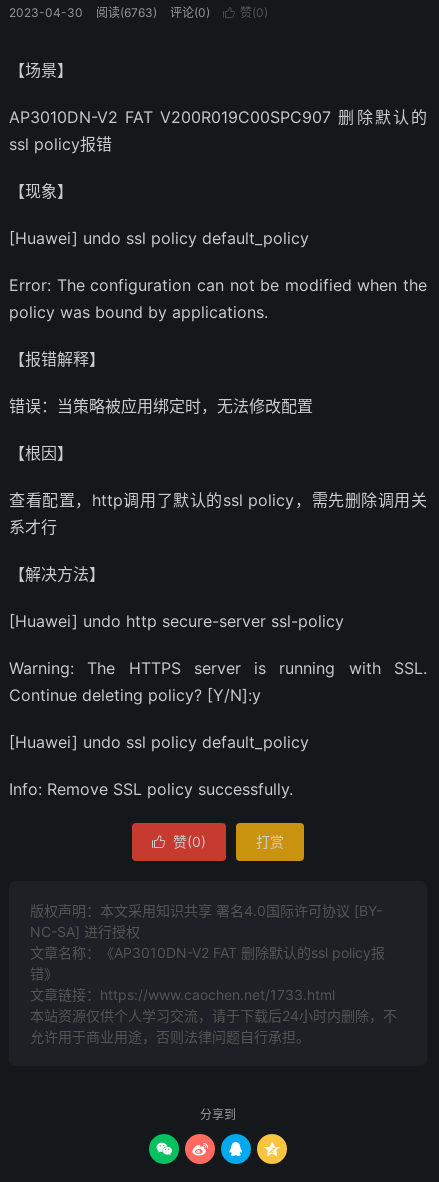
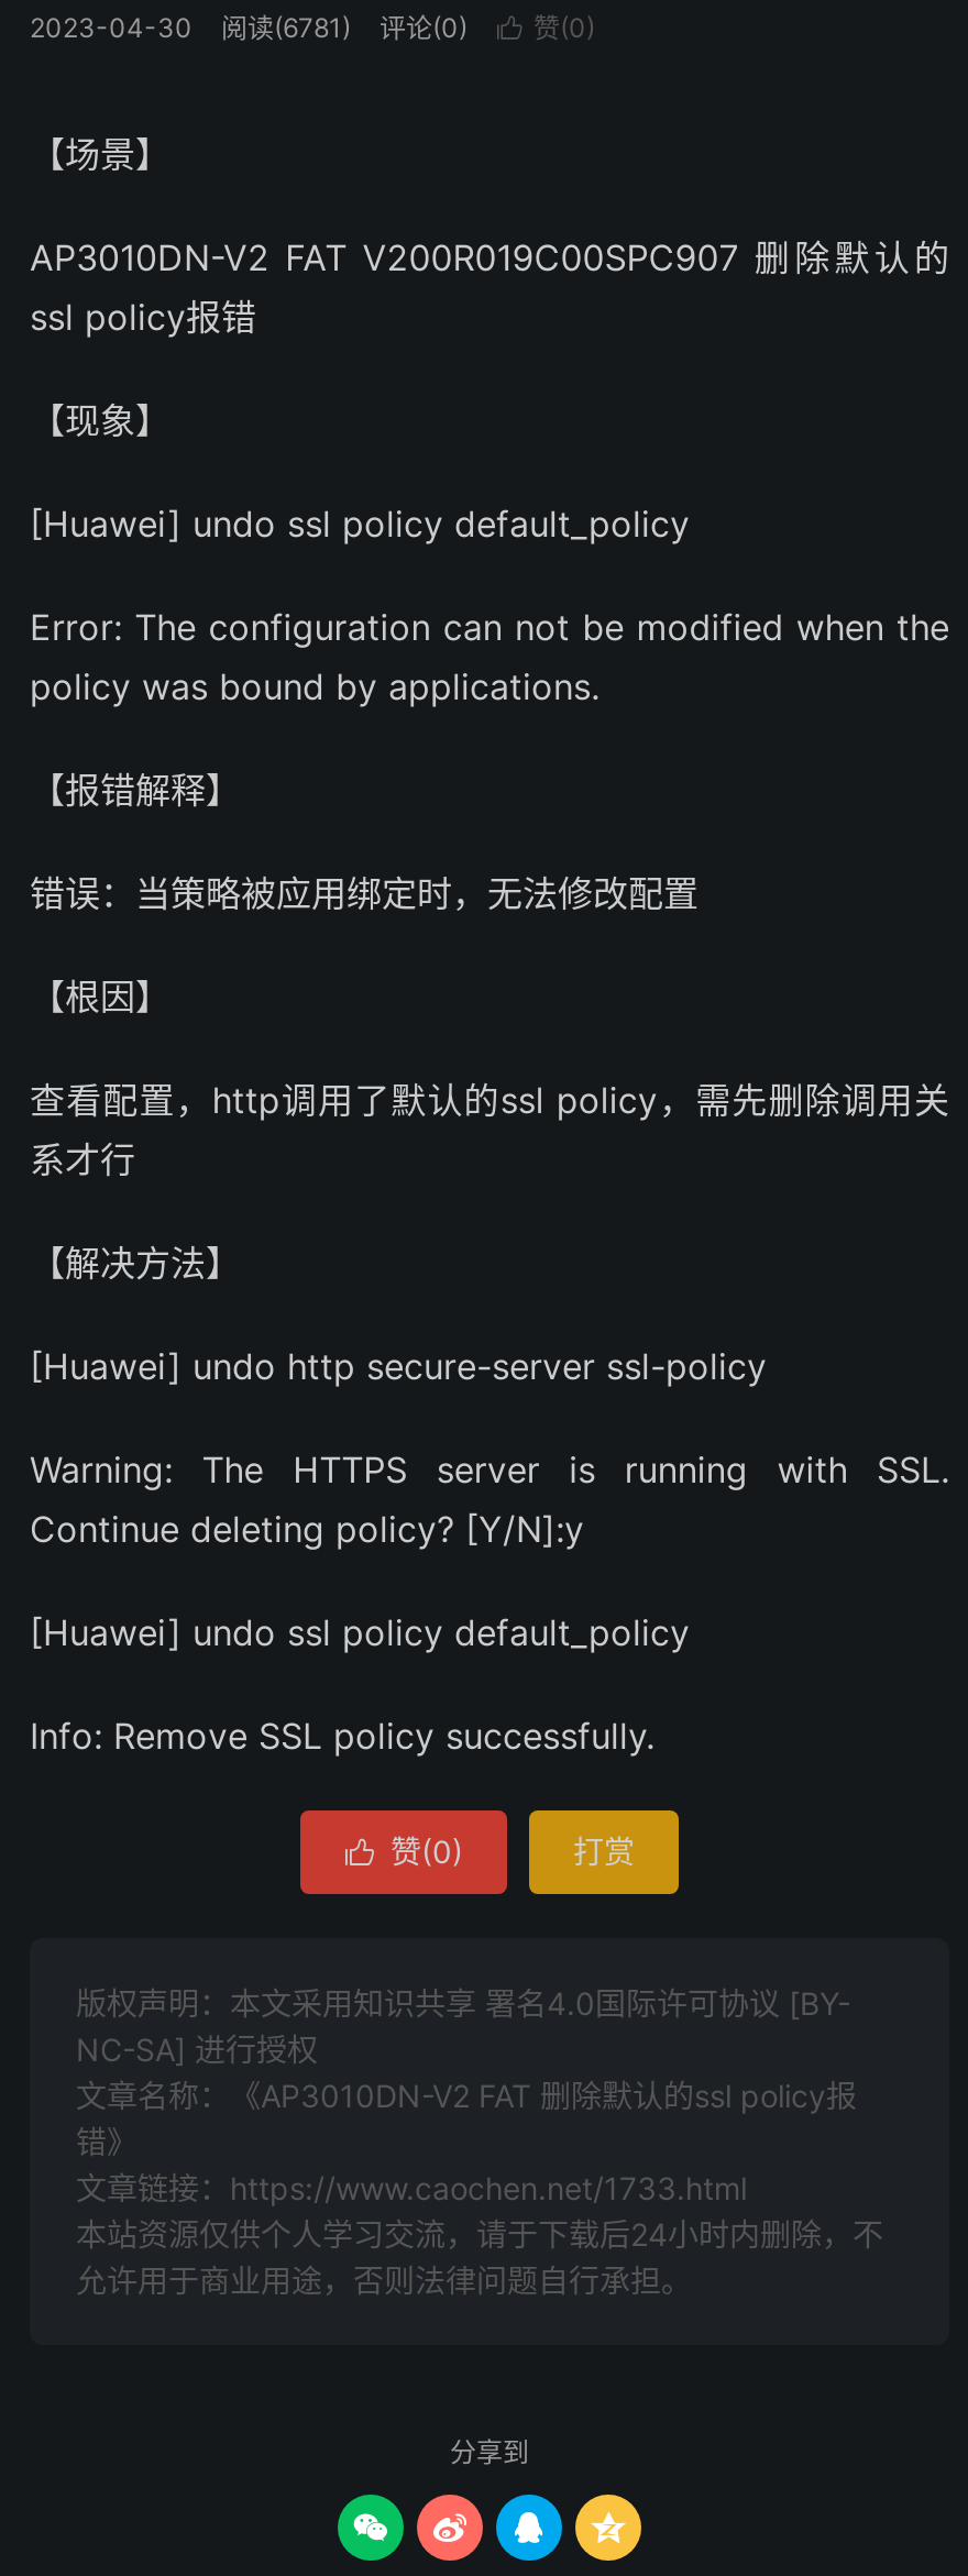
- 阅读(6763)
+ 阅读(6781)
